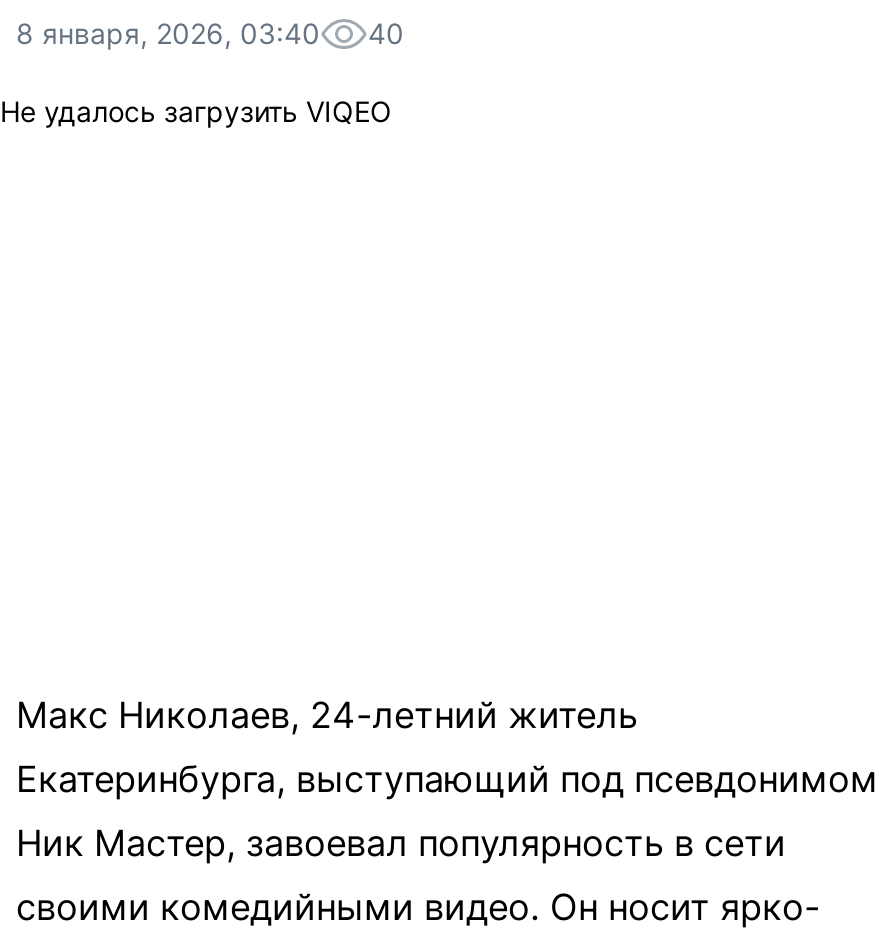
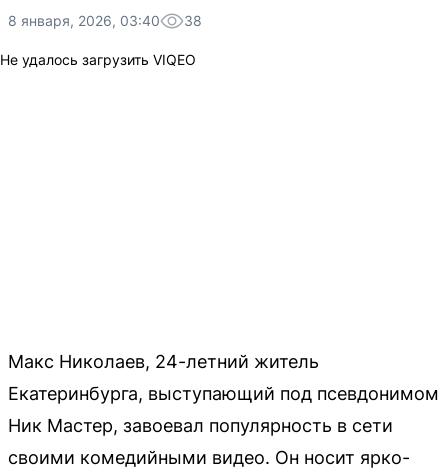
- 8 января, 2026, 03:40 40
+ 8 января, 2026, 03:40 38
